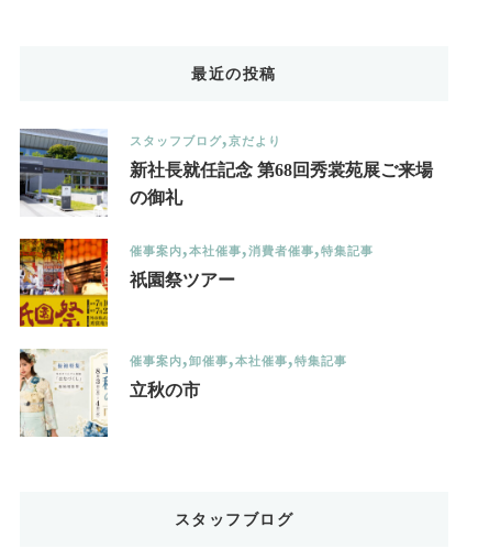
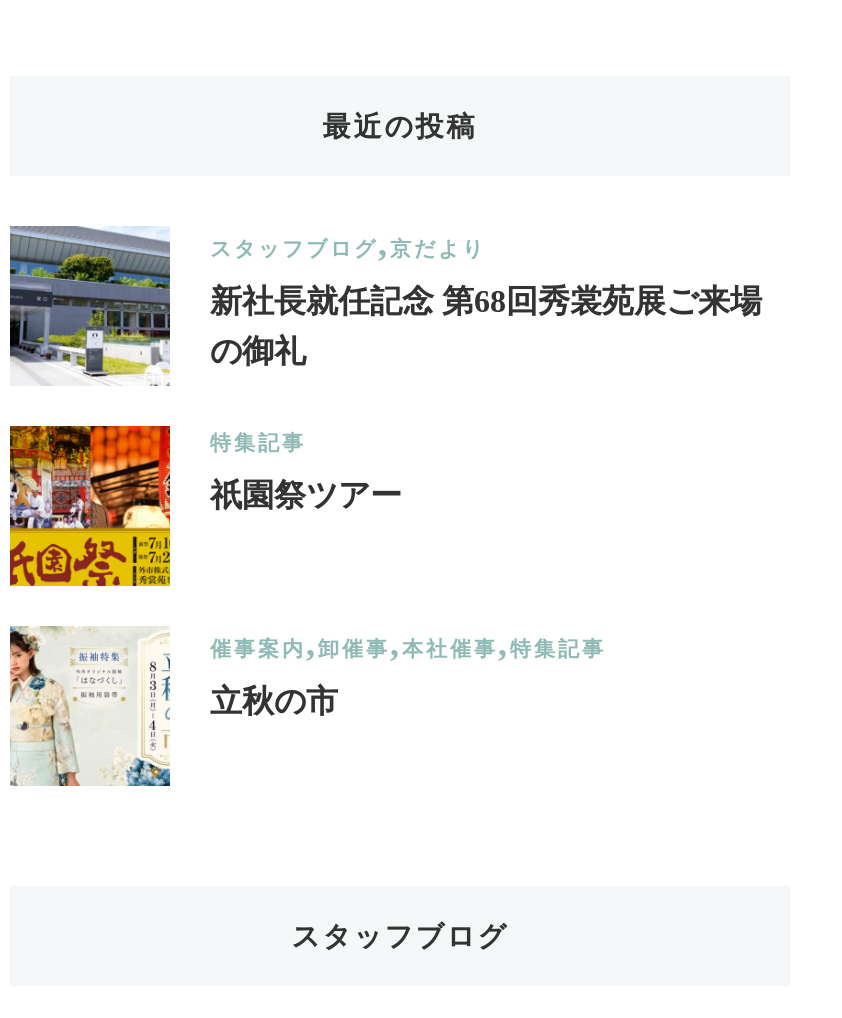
- 催事案内 本社催事 消費者催事 特集記事
+ 特集記事
